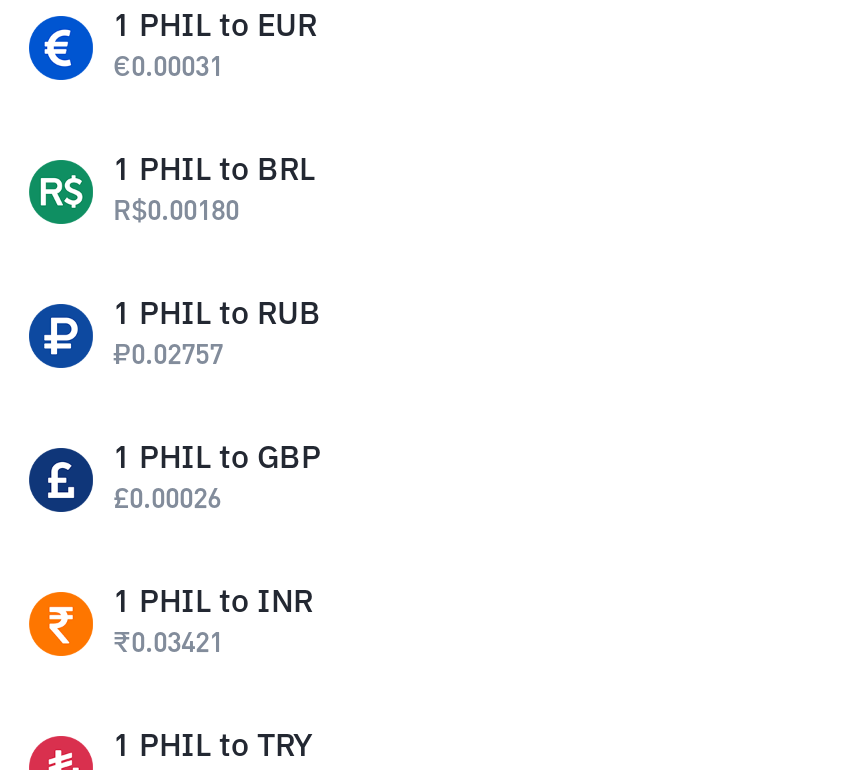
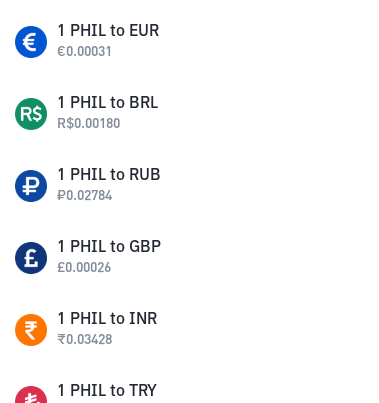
- ₽0.02757
+ ₽0.02784

- ₹0.03421
+ ₹0.03428
